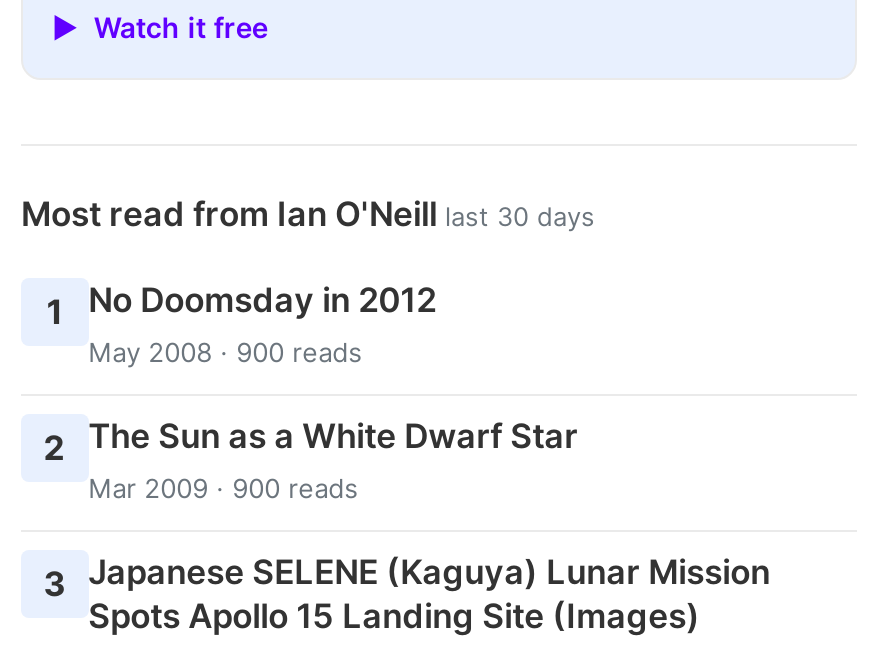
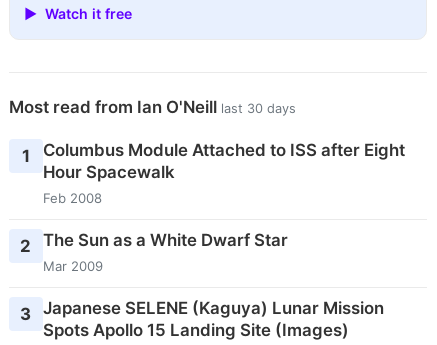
- No Doomsday in 2012
- May 2008 · 900 reads
+ Columbus Module Attached to ISS after Eight
+ Hour Spacewalk
+ Feb 2008

- Mar 2009 · 900 reads
+ Mar 2009
